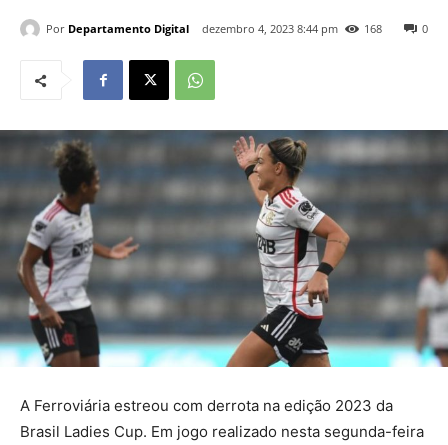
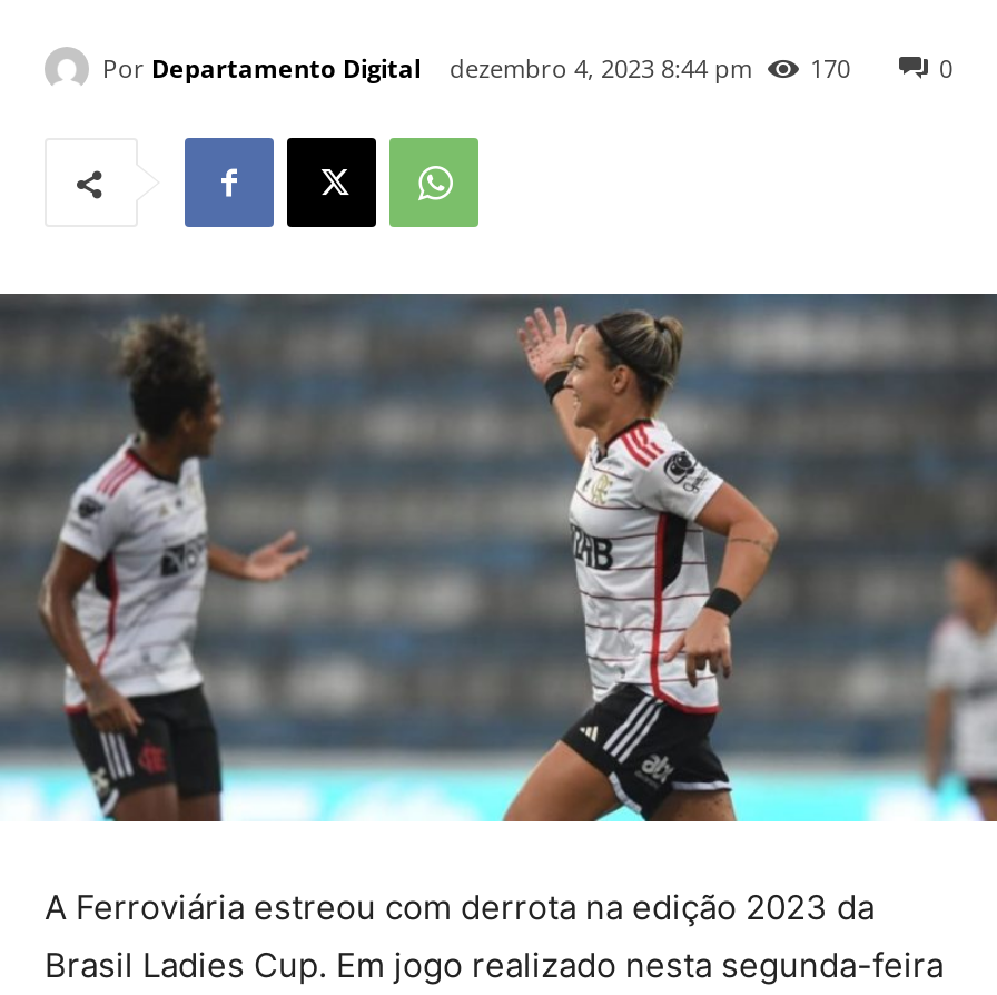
- Por Departamento Digital dezembro 4, 2023 8:44 pm 168
+ Por Departamento Digital dezembro 4, 2023 8:44 pm 170
